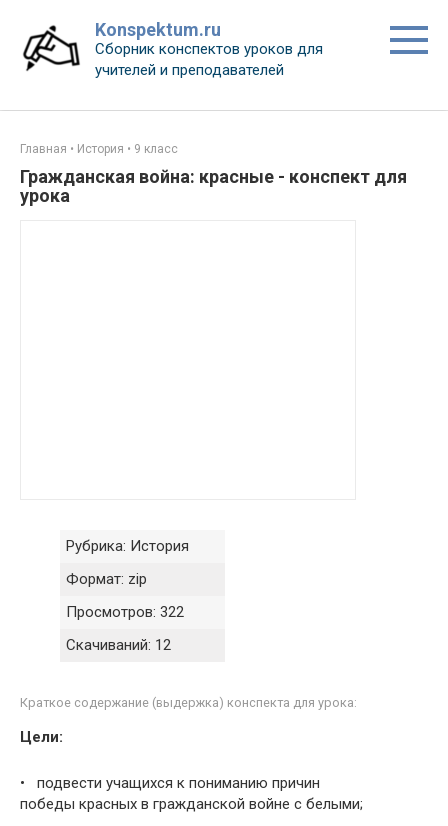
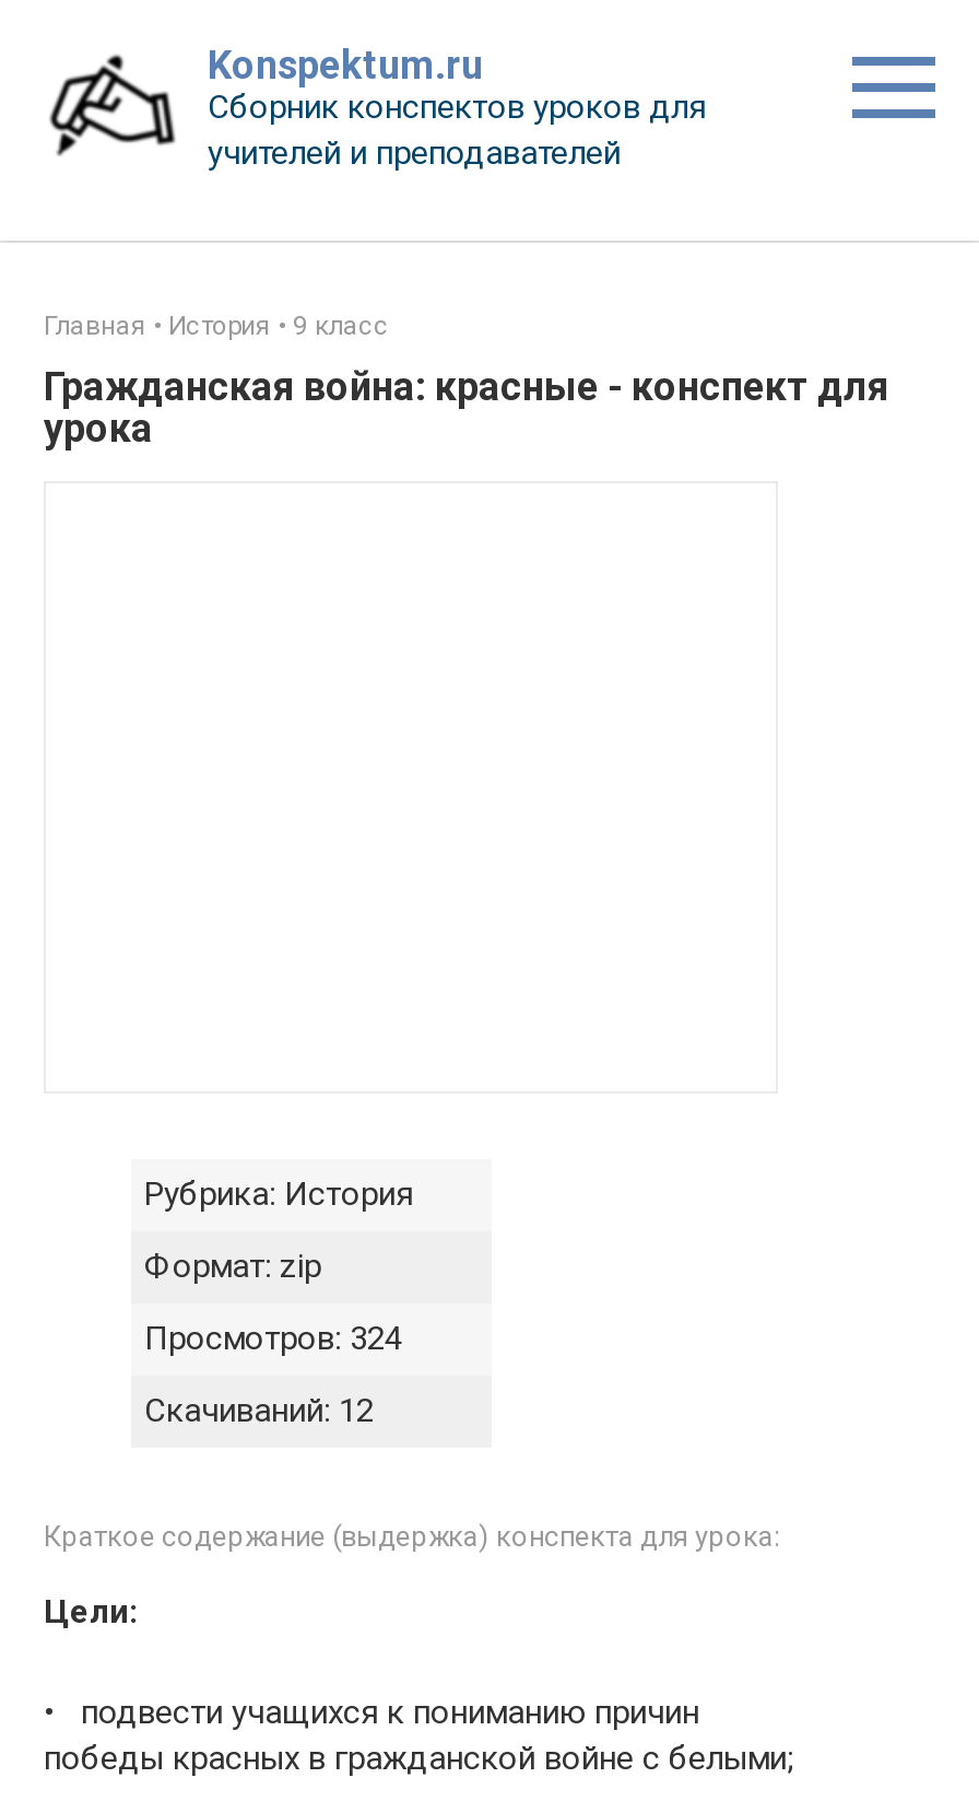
- Просмотров: 322
+ Просмотров: 324
